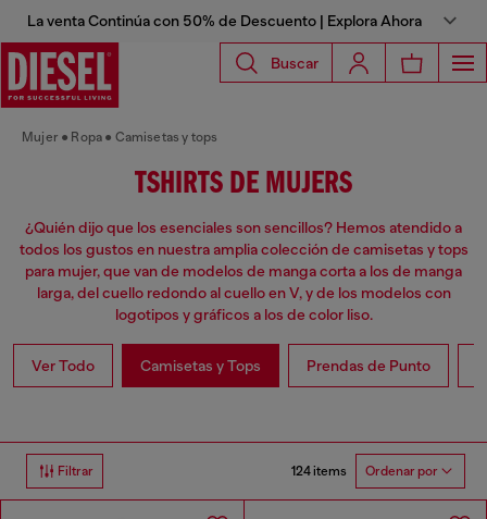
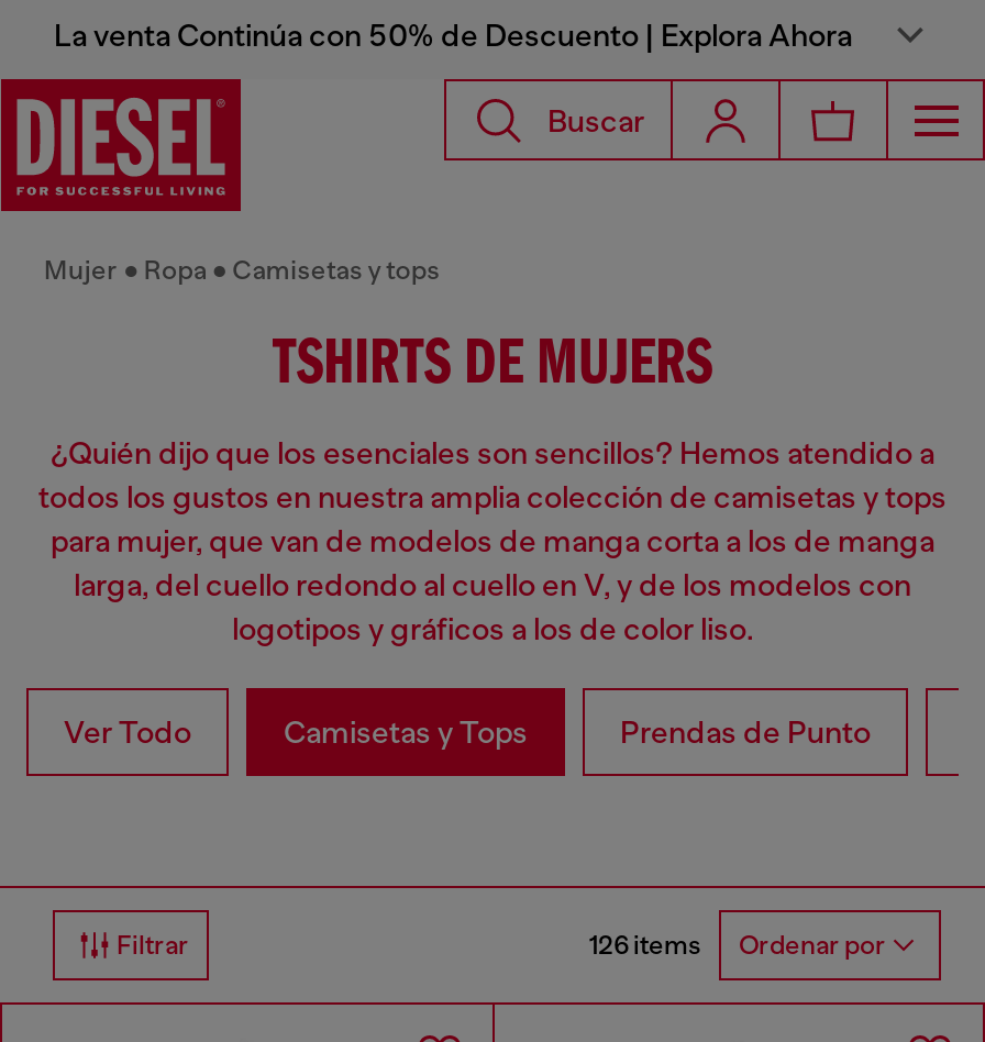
- 124 items Ordenar por
+ 126 items Ordenar por
